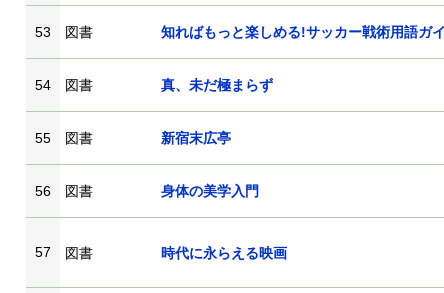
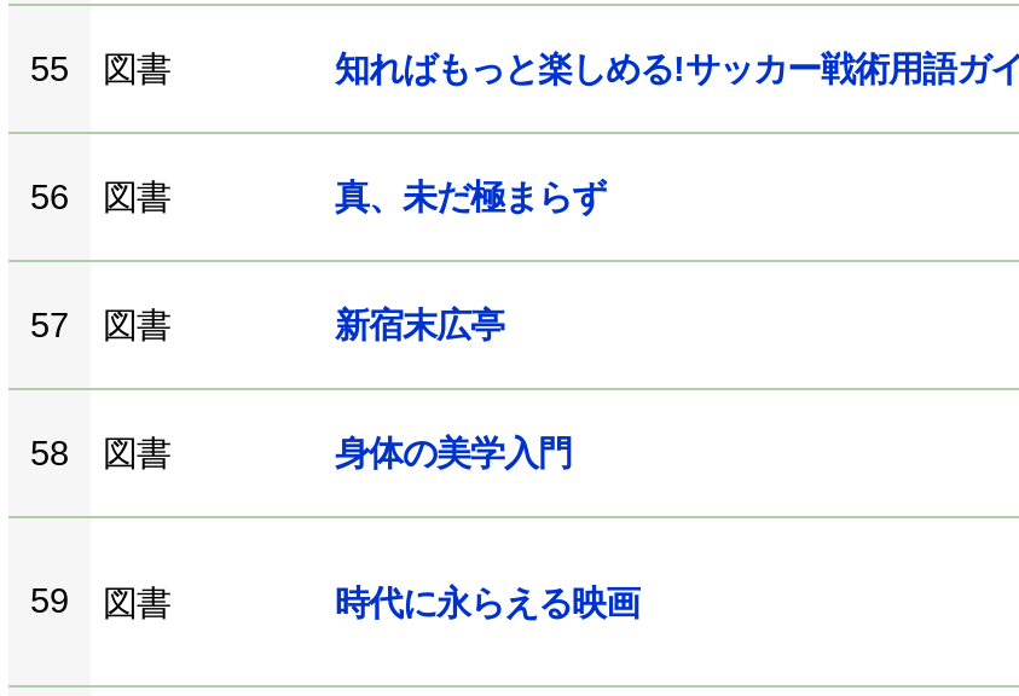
- 53 図書
+ 55 図書

- 54 図書
+ 56 図書

- 55 図書
+ 57 図書

- 56 図書
+ 58 図書

- 57 図書
+ 59 図書
